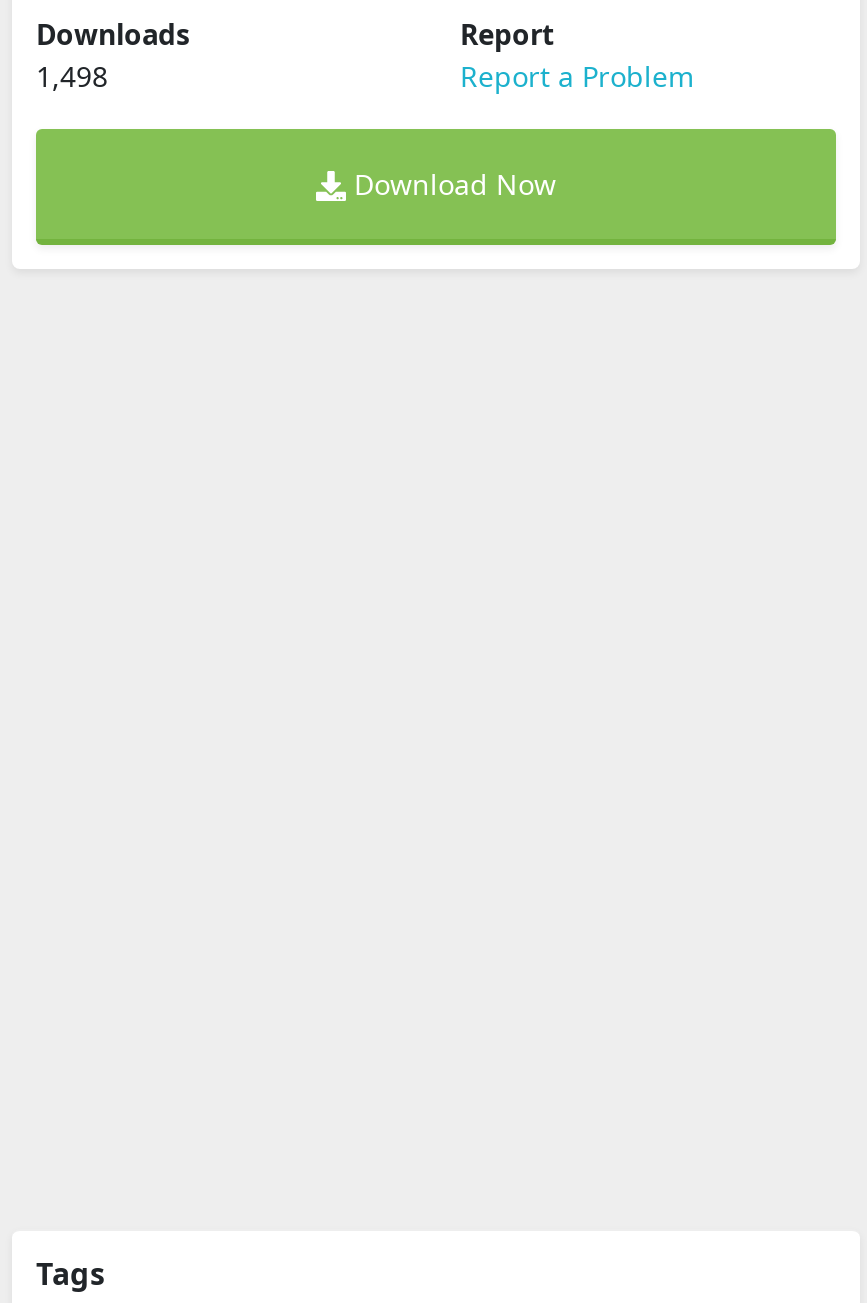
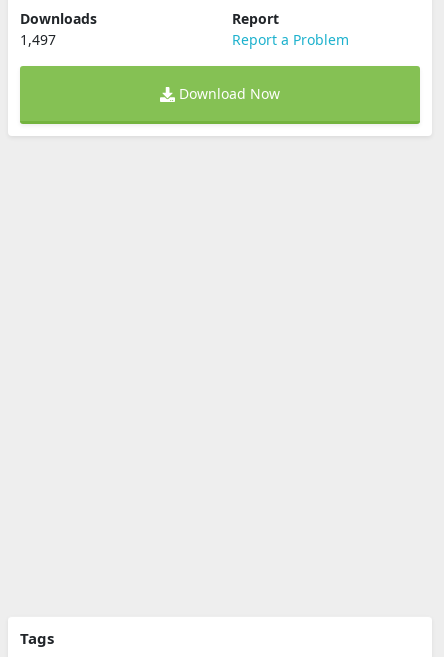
- 1,498
+ 1,497
